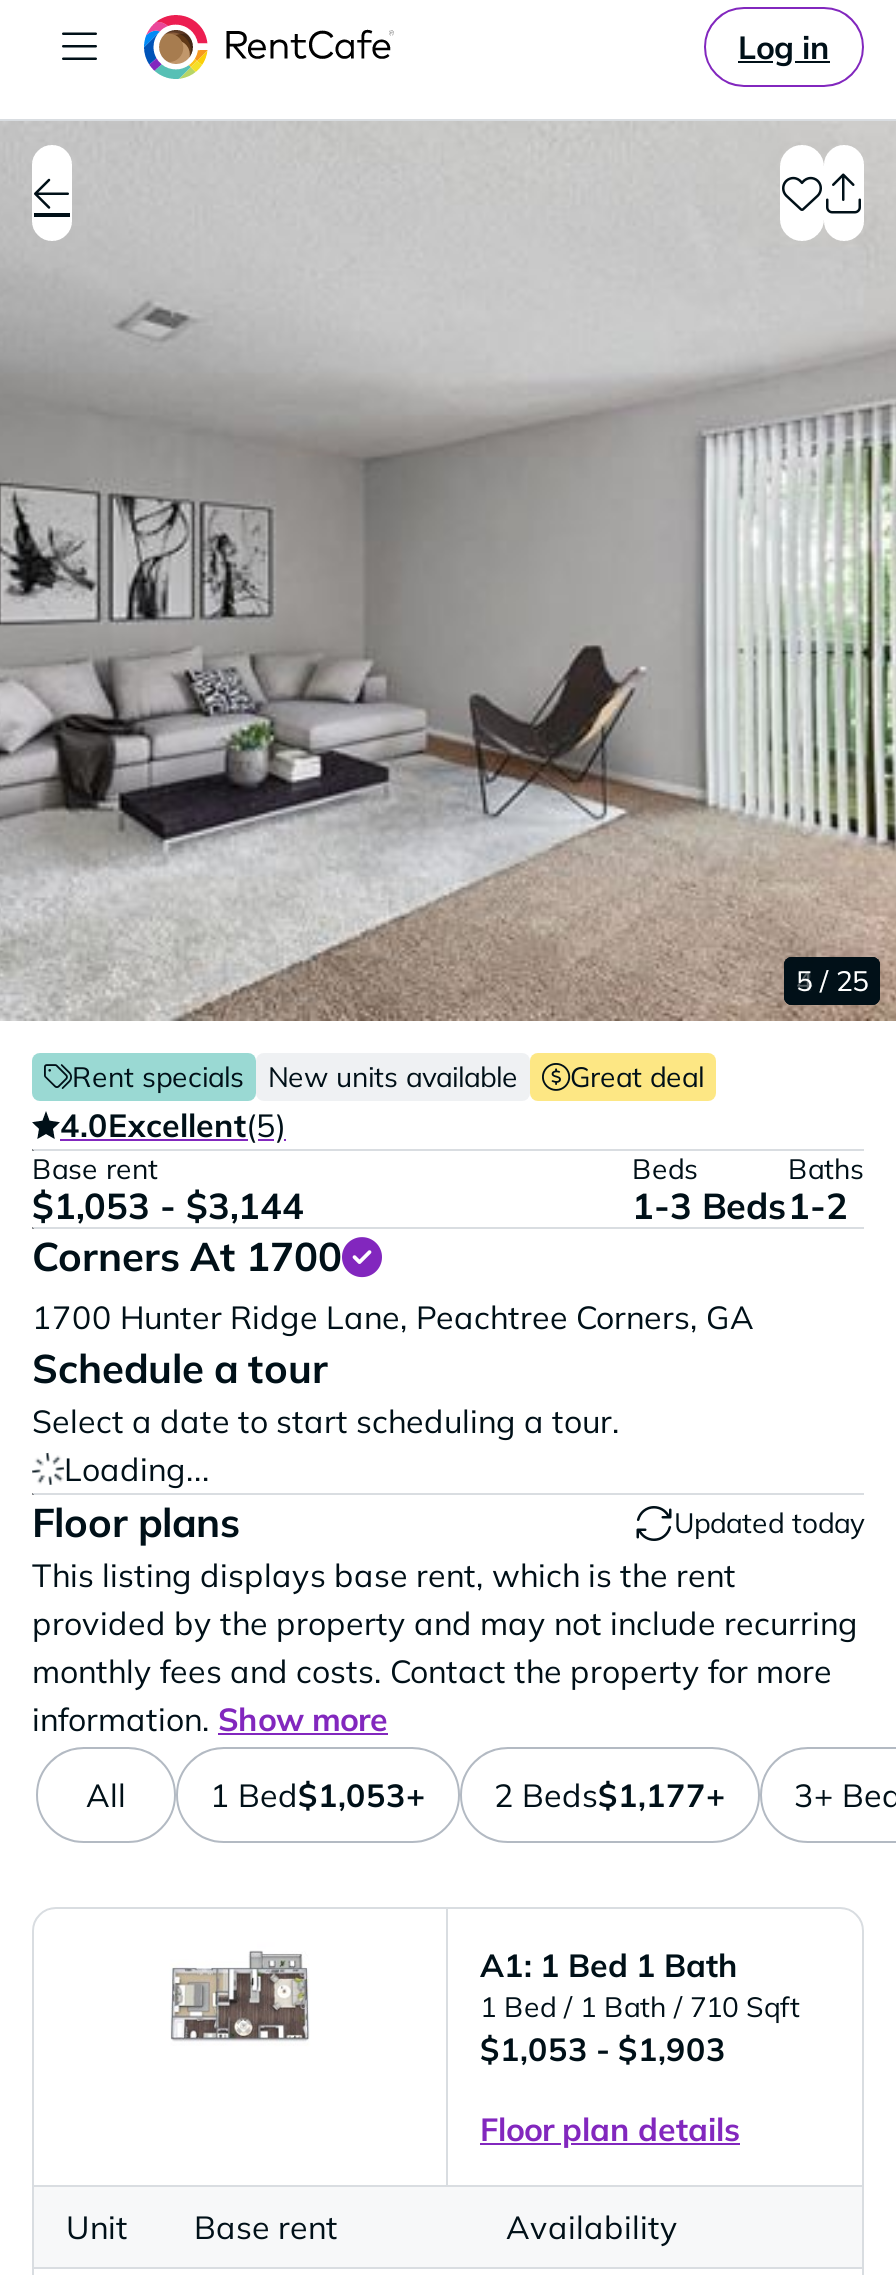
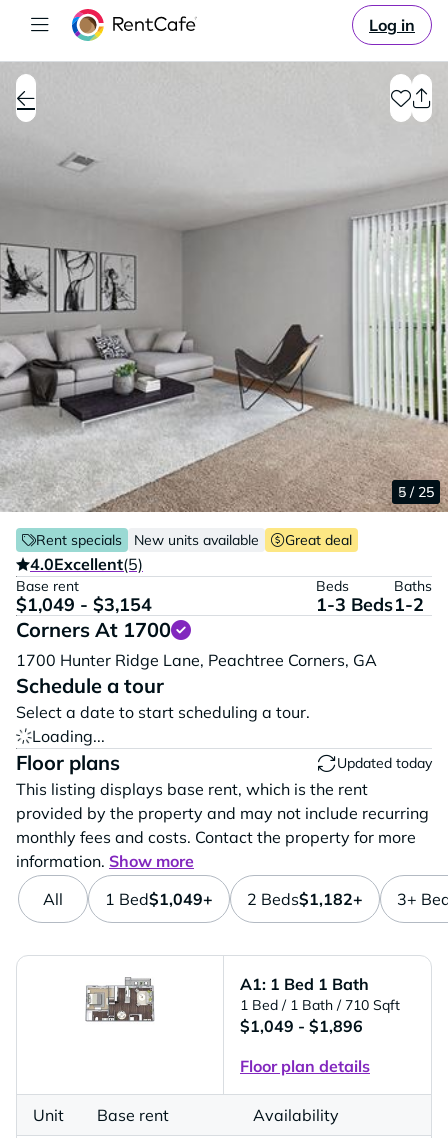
- $1,053 - $3,144
+ $1,049 - $3,154

- 1 Bed$1,053+
+ 1 Bed$1,049+

- 2 Beds$1,177+
+ 2 Beds$1,182+

- $1,053 - $1,903
+ $1,049 - $1,896
